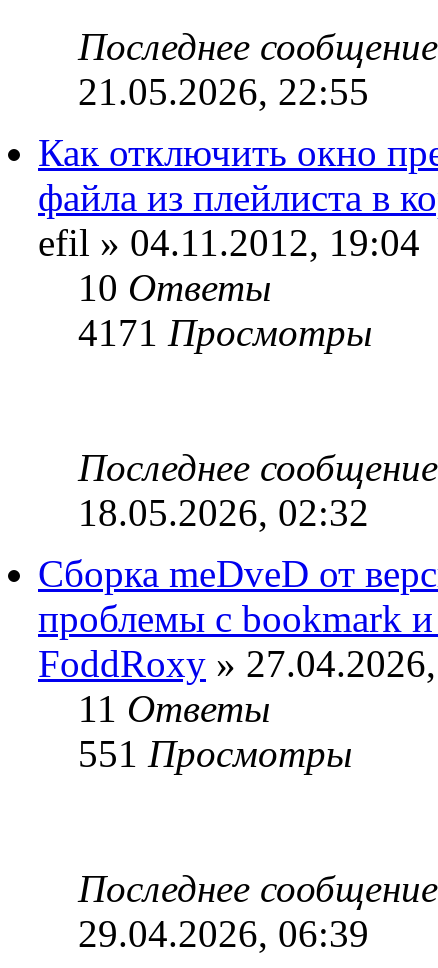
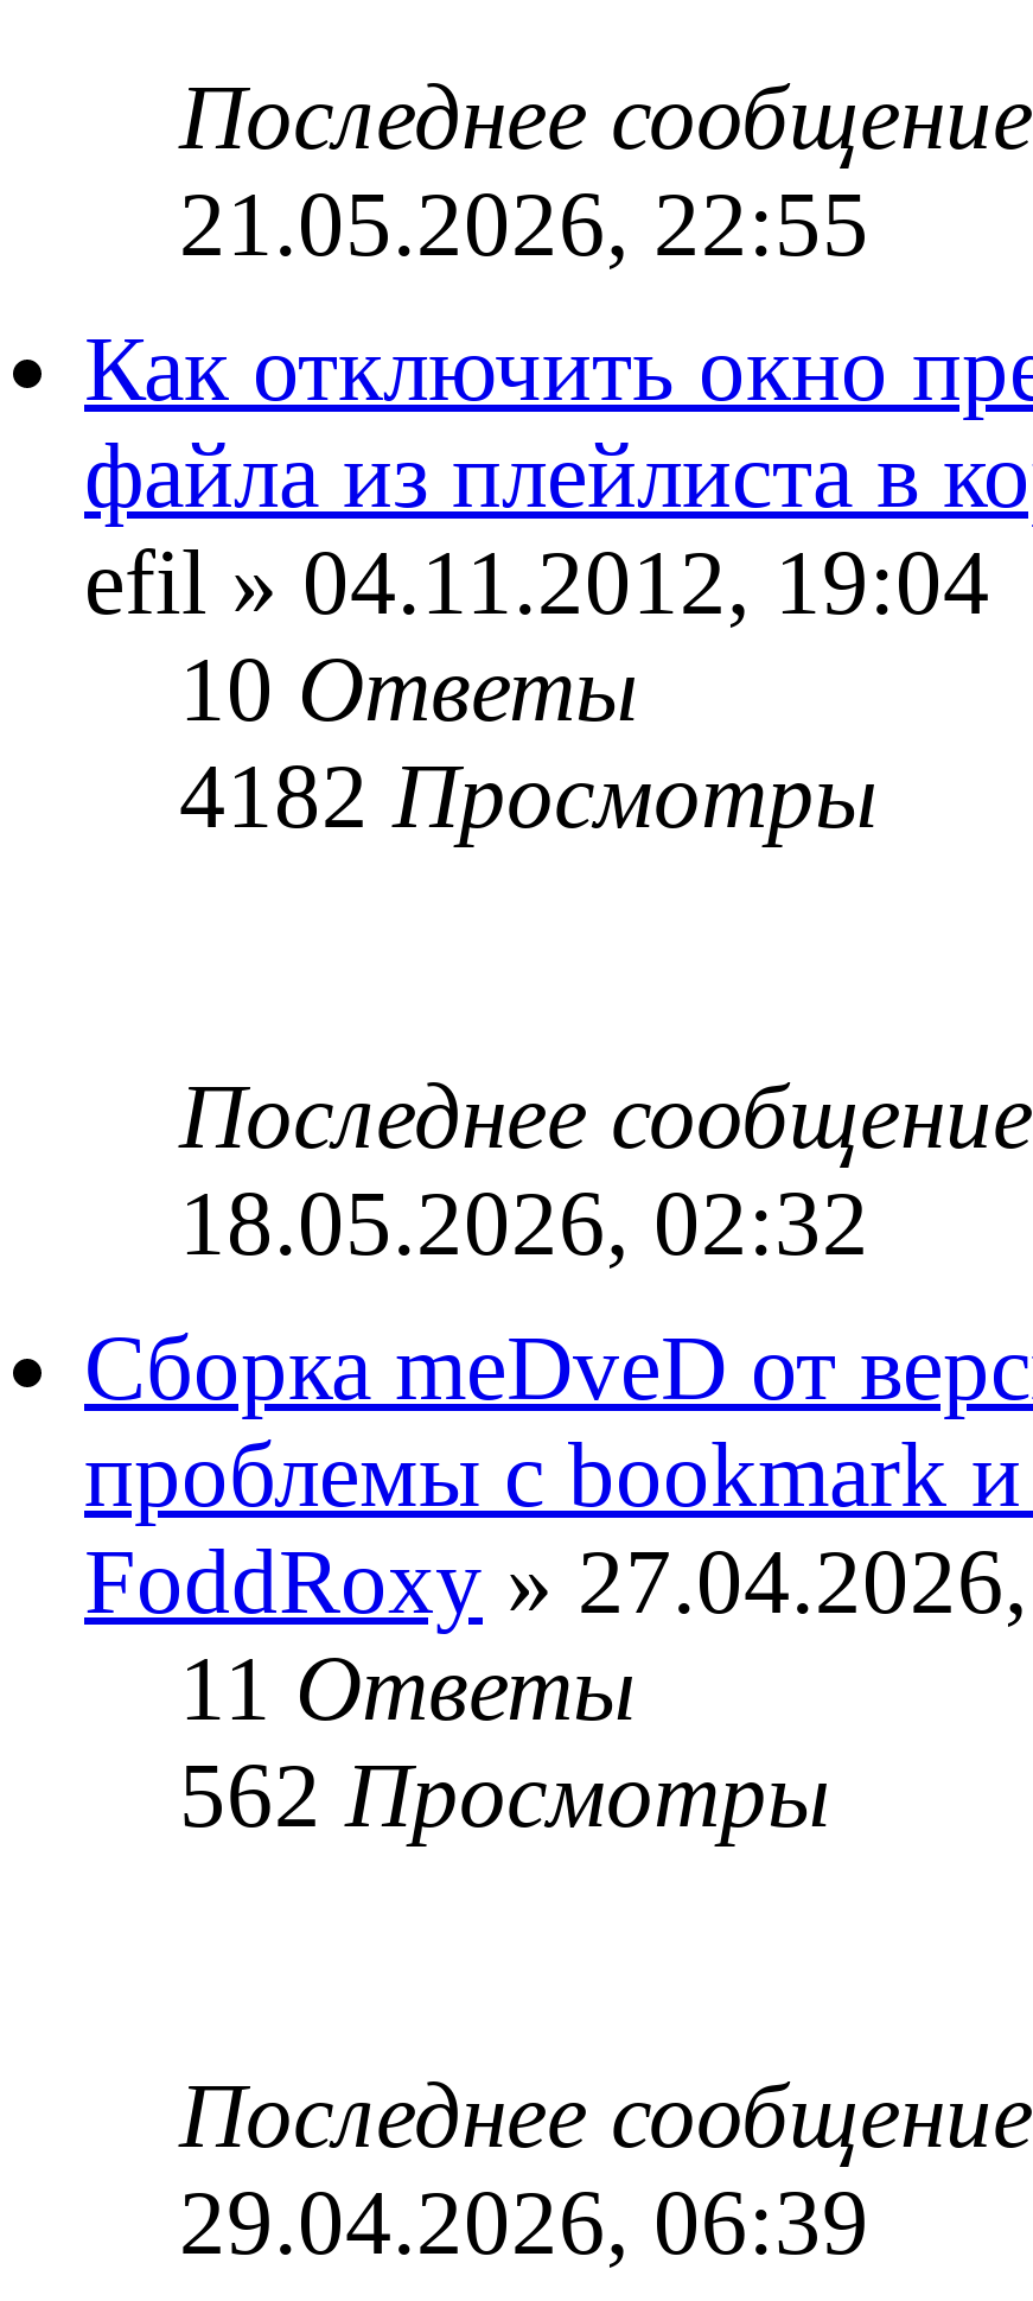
- 4171 Просмотры
+ 4182 Просмотры

- 551 Просмотры
+ 562 Просмотры
